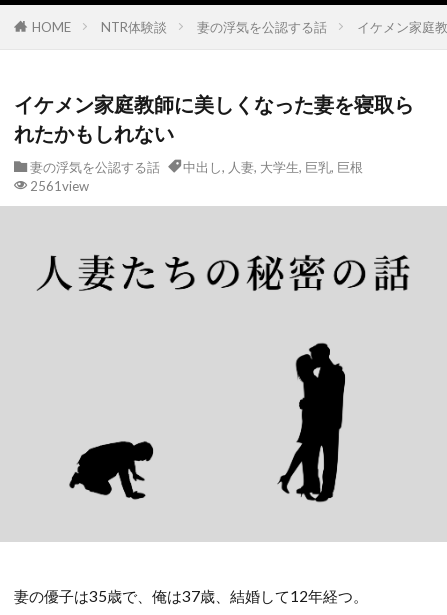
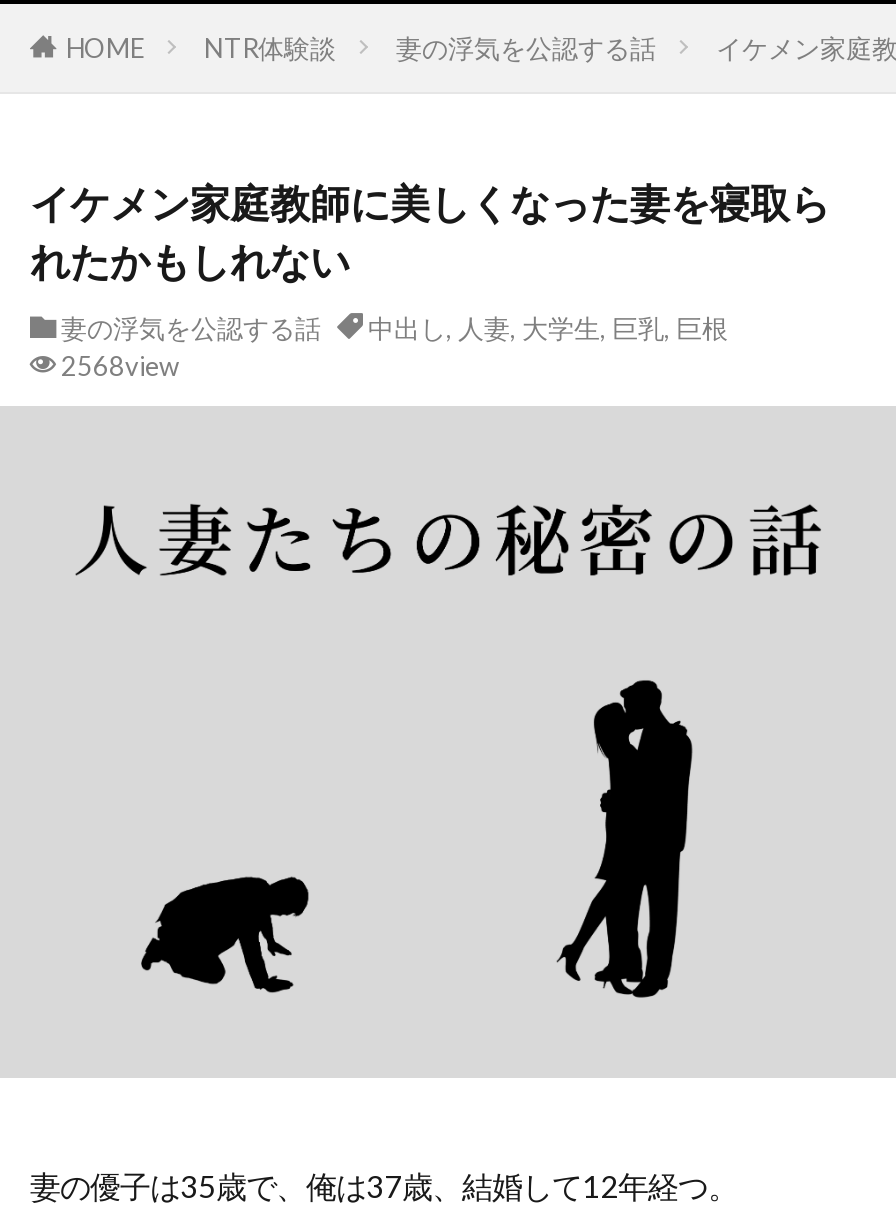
- 2561view
+ 2568view
